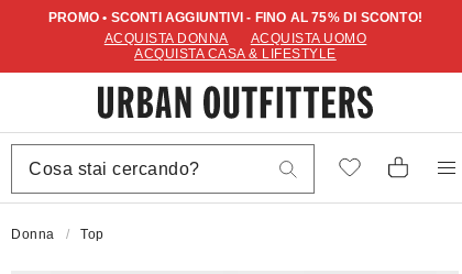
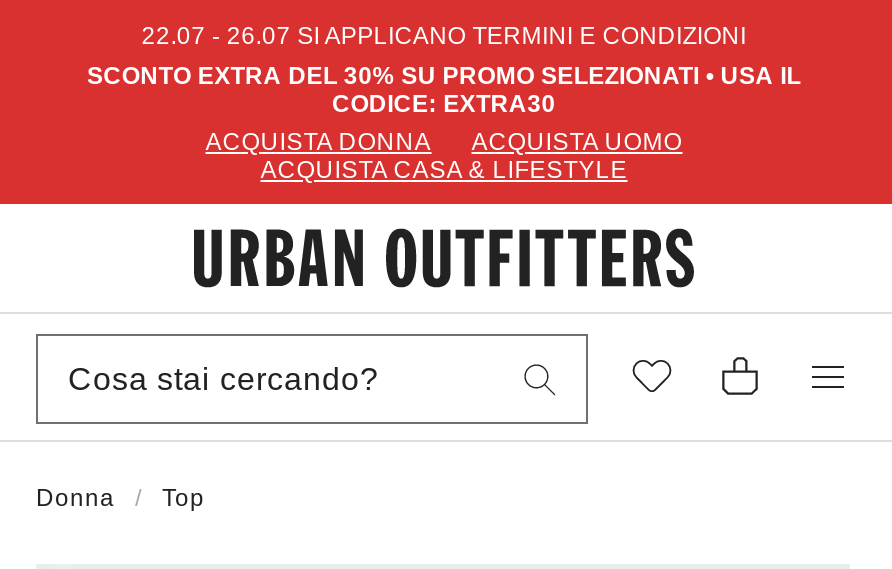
- PROMO • SCONTI AGGIUNTIVI - FINO AL 75% DI SCONTO!
+ 22.07 - 26.07 SI APPLICANO TERMINI E CONDIZIONI
+ SCONTO EXTRA DEL 30% SU PROMO SELEZIONATI • USA IL
+ CODICE: EXTRA30
